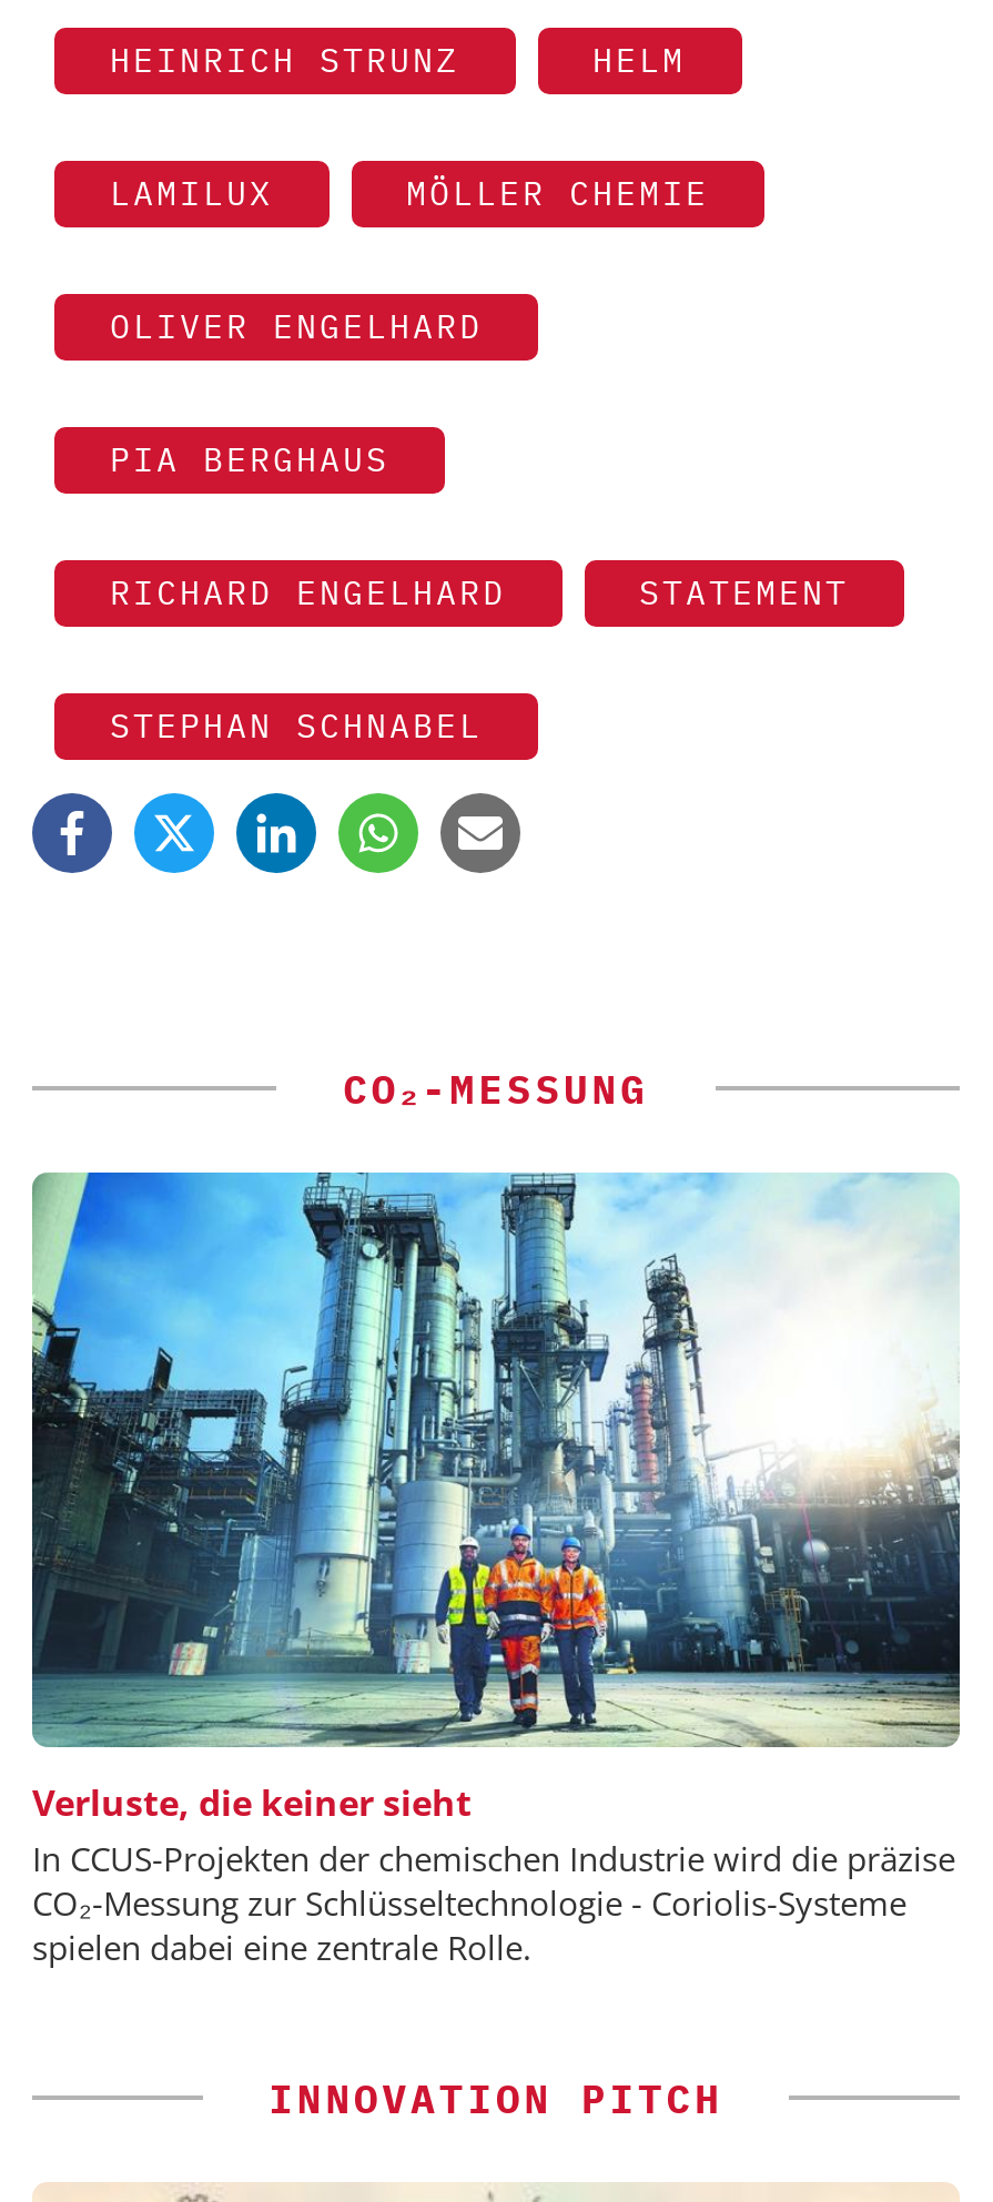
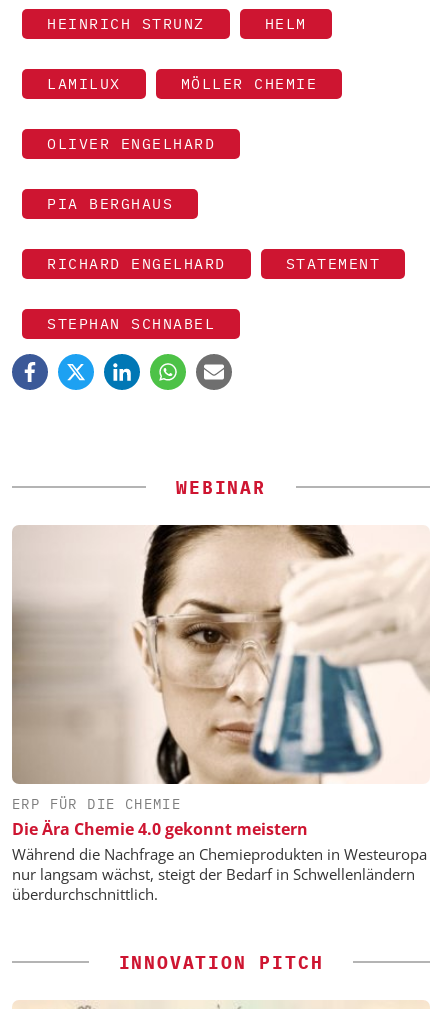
- CO₂-MESSUNG
+ WEBINAR

- [image]
- Verluste, die keiner sieht
- In CCUS-Projekten der chemischen Industrie wird die präzise
- CO₂-Messung zur Schlüsseltechnologie - Coriolis-Systeme
- spielen dabei eine zentrale Rolle.
+ [image]
+ ERP FÜR DIE CHEMIE
+ Die Ära Chemie 4.0 gekonnt meistern
+ Während die Nachfrage an Chemieprodukten in Westeuropa
+ nur langsam wächst, steigt der Bedarf in Schwellenländern
+ überdurchschnittlich.
